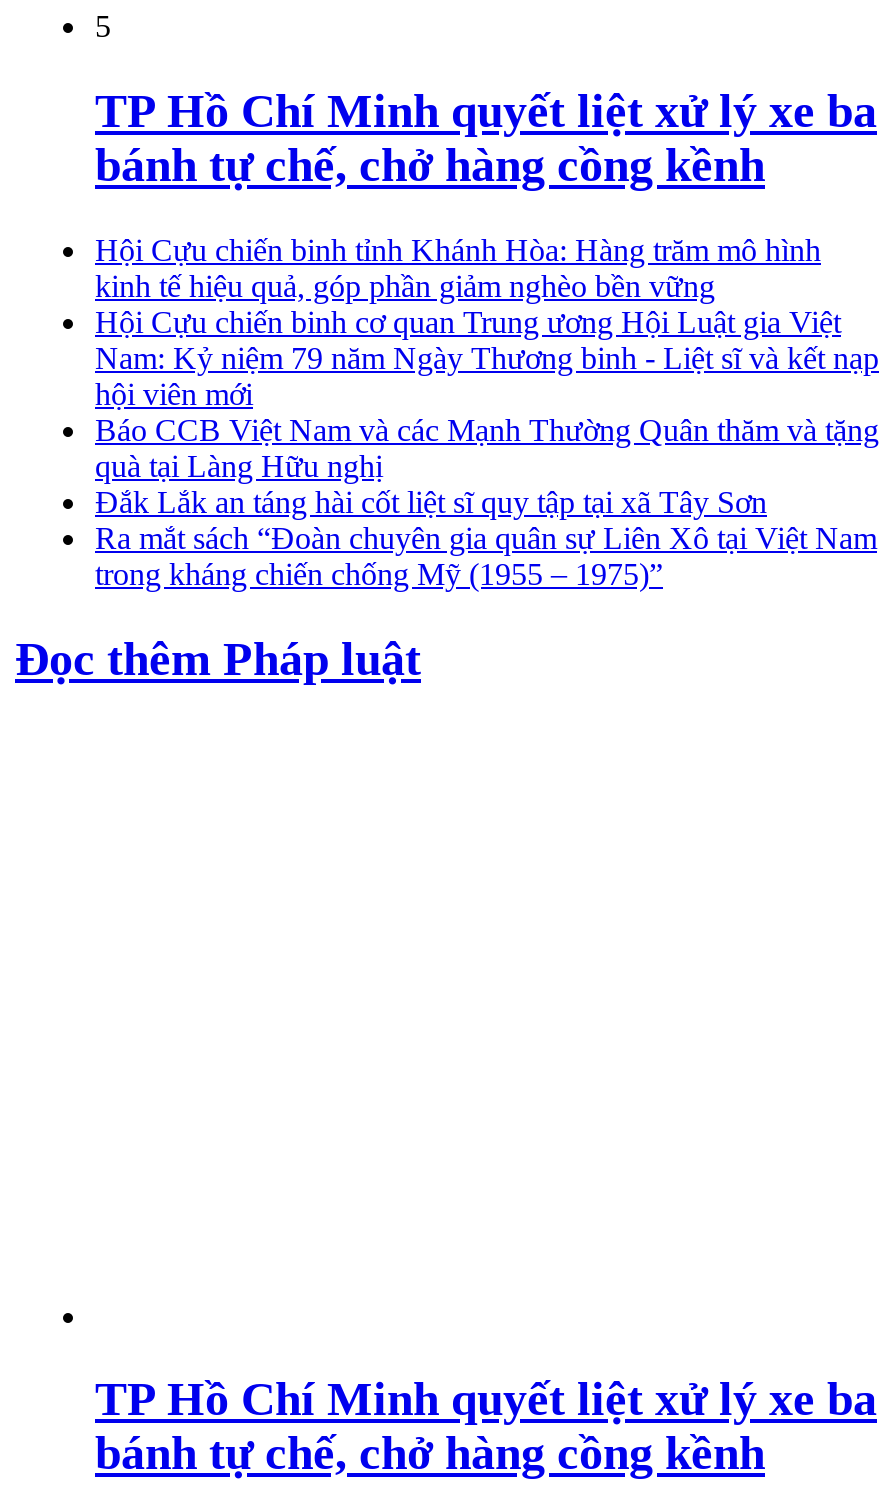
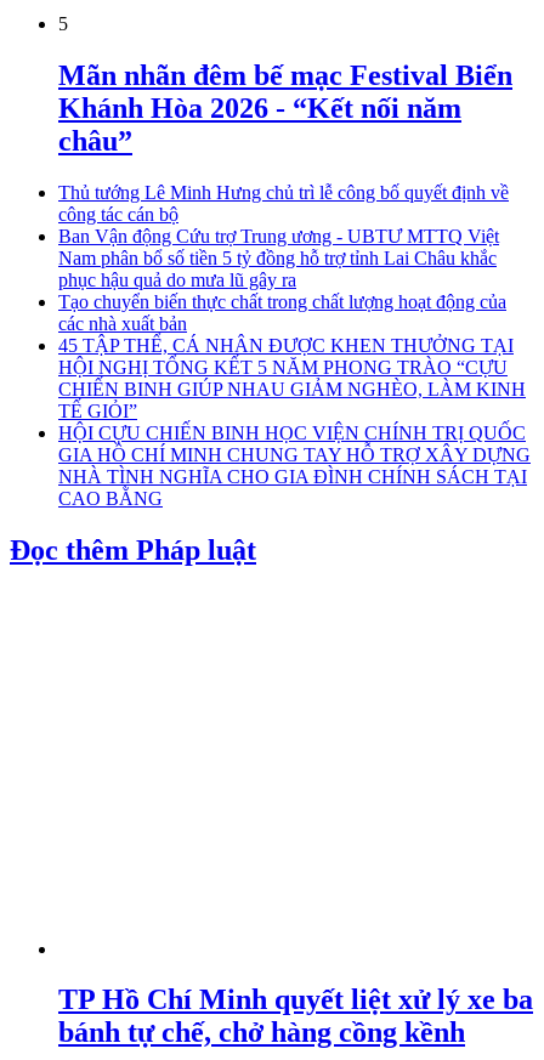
- TP Hồ Chí Minh quyết liệt xử lý xe ba
- bánh tự chế, chở hàng cồng kềnh
+ Mãn nhãn đêm bế mạc Festival Biển
+ Khánh Hòa 2026 - “Kết nối năm
+ châu”

- Hội Cựu chiến binh tỉnh Khánh Hòa: Hàng trăm mô hình
- kinh tế hiệu quả, góp phần giảm nghèo bền vững
- Hội Cựu chiến binh cơ quan Trung ương Hội Luật gia Việt
- Nam: Kỷ niệm 79 năm Ngày Thương binh - Liệt sĩ và kết nạp
- hội viên mới
- Báo CCB Việt Nam và các Mạnh Thường Quân thăm và tặng
- quà tại Làng Hữu nghị
- Đắk Lắk an táng hài cốt liệt sĩ quy tập tại xã Tây Sơn
- Ra mắt sách “Đoàn chuyên gia quân sự Liên Xô tại Việt Nam
- trong kháng chiến chống Mỹ (1955 – 1975)”
+ Thủ tướng Lê Minh Hưng chủ trì lễ công bố quyết định về
+ công tác cán bộ
+ Ban Vận động Cứu trợ Trung ương - UBTƯ MTTQ Việt
+ Nam phân bổ số tiền 5 tỷ đồng hỗ trợ tỉnh Lai Châu khắc
+ phục hậu quả do mưa lũ gây ra
+ Tạo chuyển biến thực chất trong chất lượng hoạt động của
+ các nhà xuất bản
+ 45 TẬP THỂ, CÁ NHÂN ĐƯỢC KHEN THƯỞNG TẠI
+ HỘI NGHỊ TỔNG KẾT 5 NĂM PHONG TRÀO “CỰU
+ CHIẾN BINH GIÚP NHAU GIẢM NGHÈO, LÀM KINH
+ TẾ GIỎI”
+ HỘI CỰU CHIẾN BINH HỌC VIỆN CHÍNH TRỊ QUỐC
+ GIA HỒ CHÍ MINH CHUNG TAY HỖ TRỢ XÂY DỰNG
+ NHÀ TÌNH NGHĨA CHO GIA ĐÌNH CHÍNH SÁCH TẠI
+ CAO BẰNG
